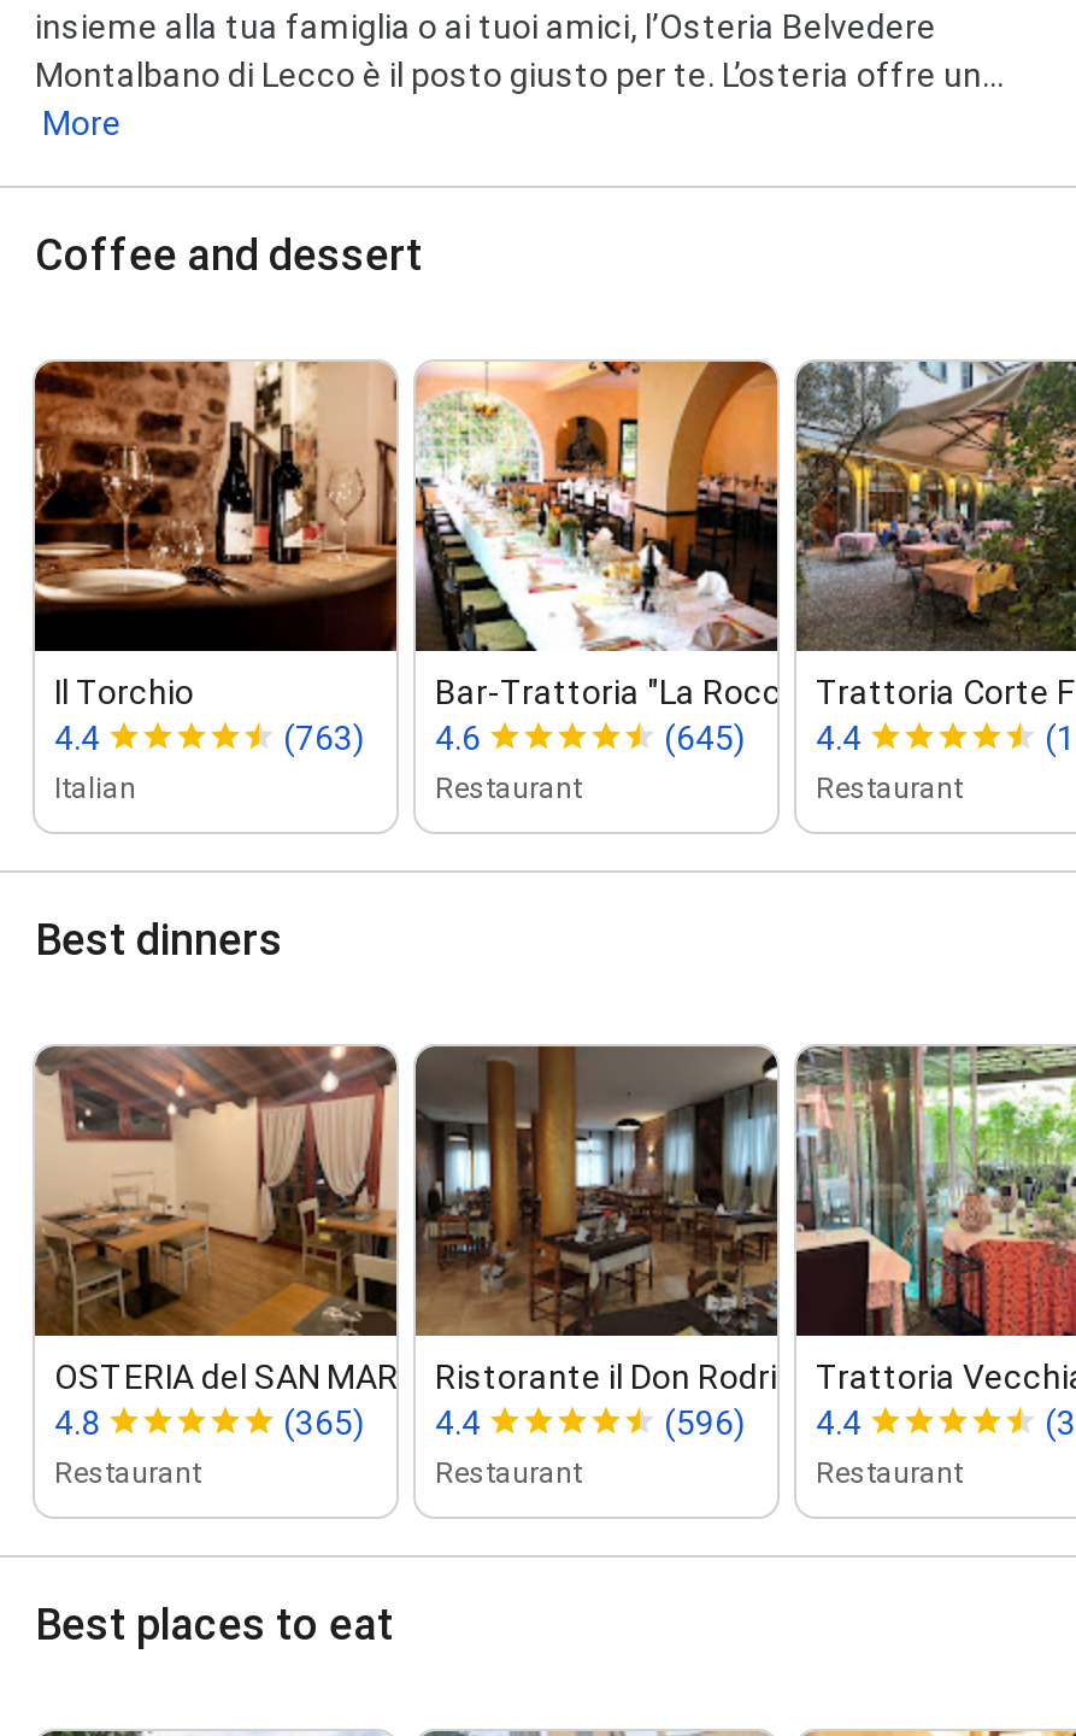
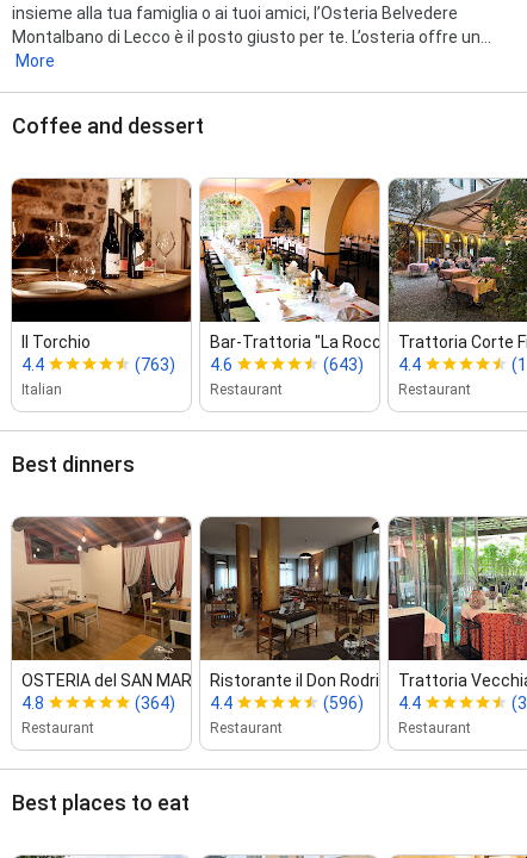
- (645) 4.4
+ (643) 4.4

- (365) 4.4
+ (364) 4.4
